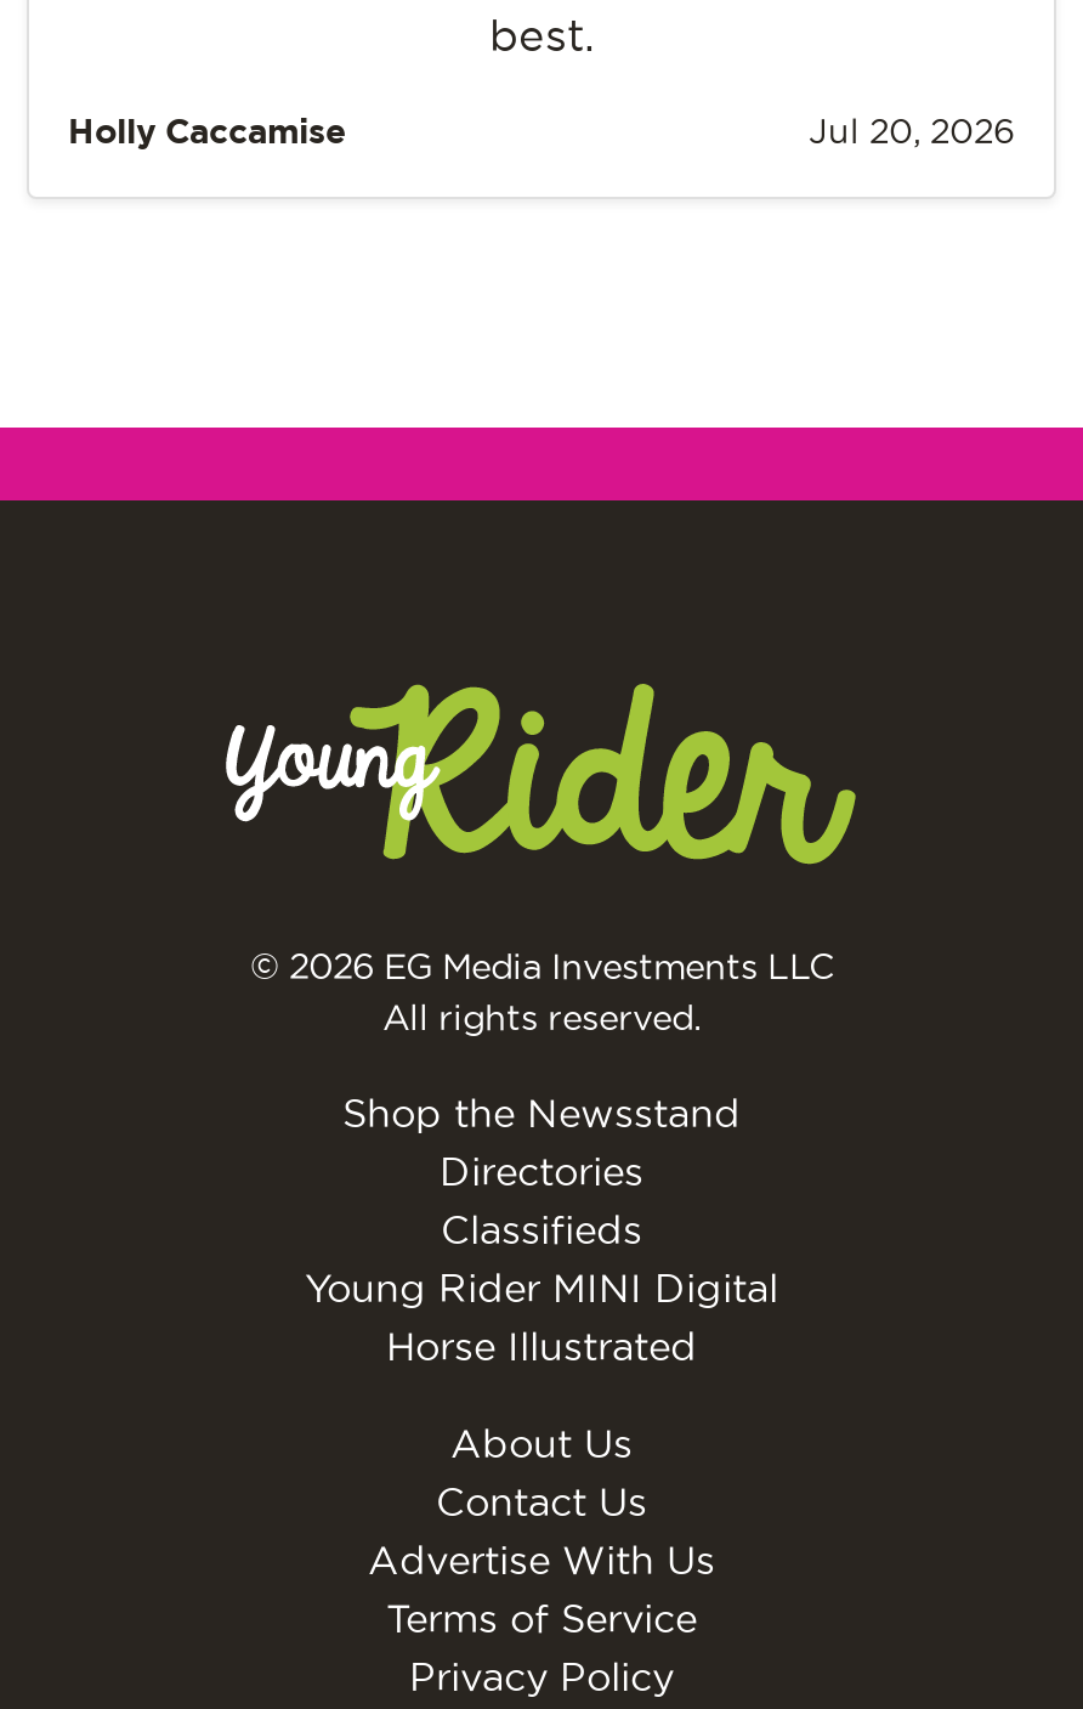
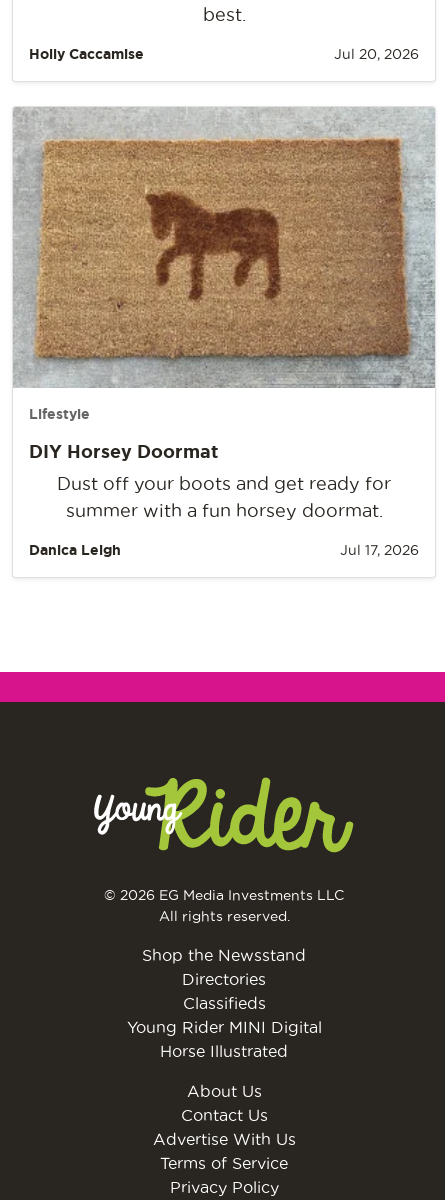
+ [image]
+ Lifestyle
+ DIY Horsey Doormat
+ Dust off your boots and get ready for
+ summer with a fun horsey doormat.
+ Danica Leigh
+ Jul 17, 2026
